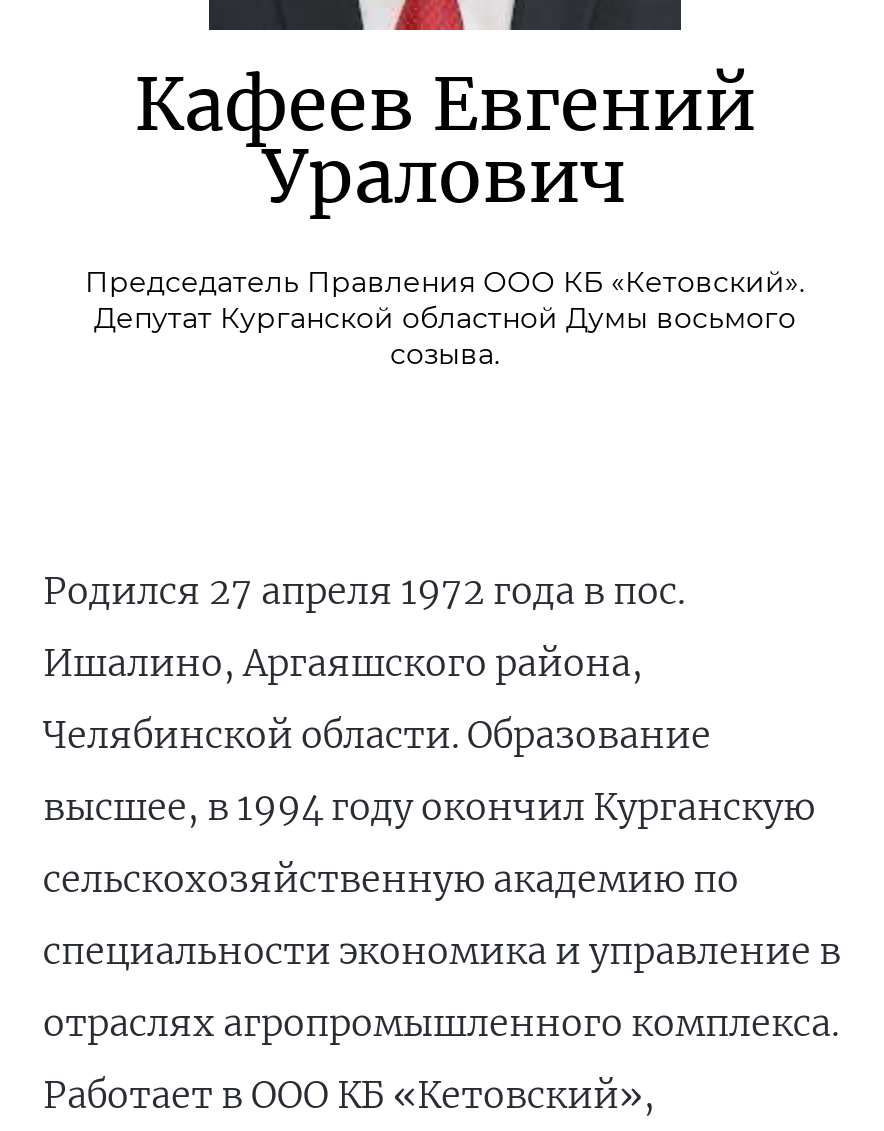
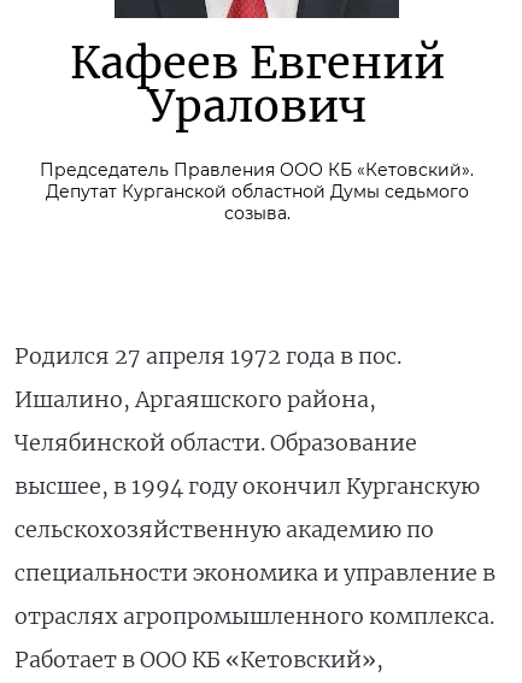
- Депутат Курганской областной Думы восьмого
+ Депутат Курганской областной Думы седьмого
